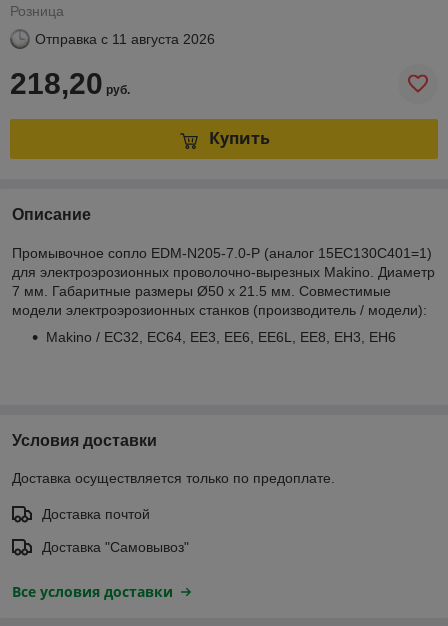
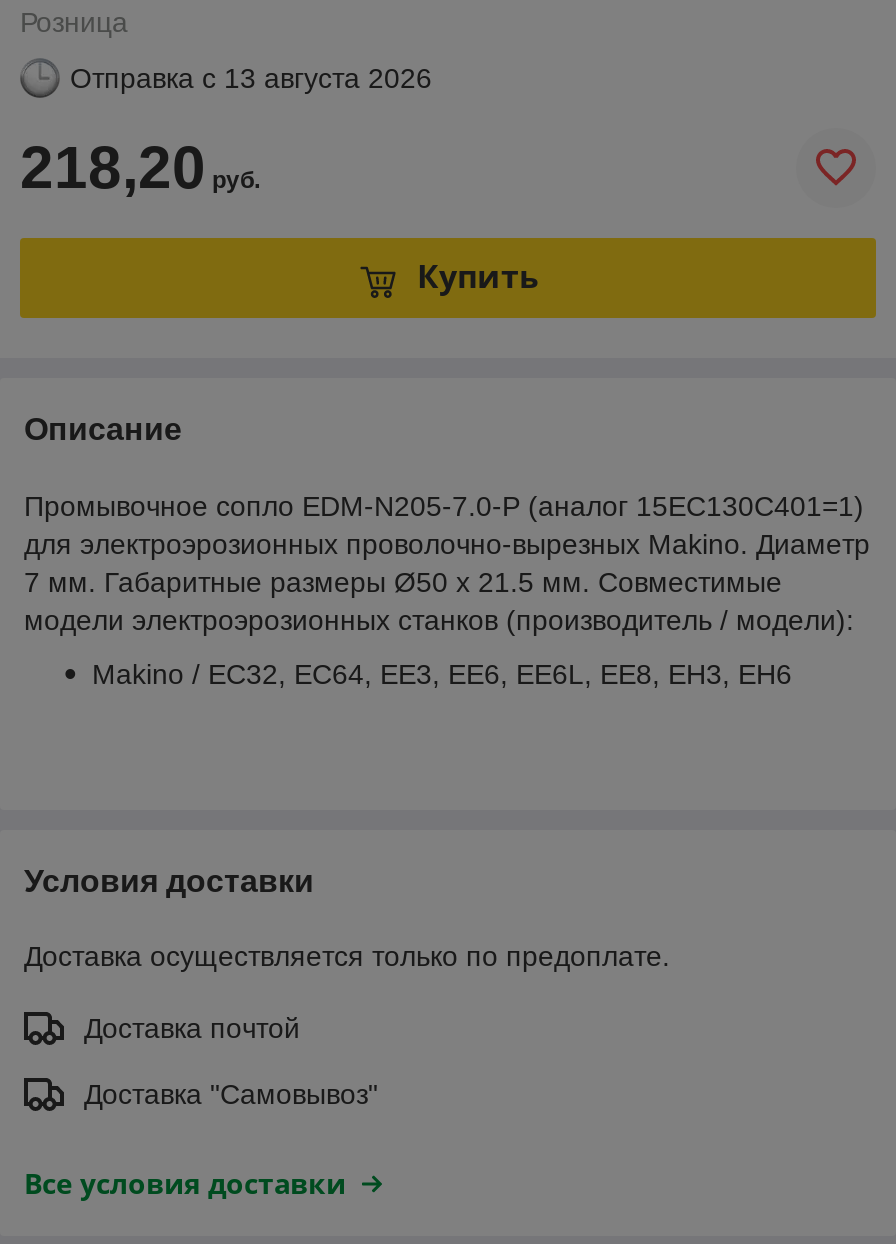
- Отправка с 11 августа 2026
+ Отправка с 13 августа 2026
